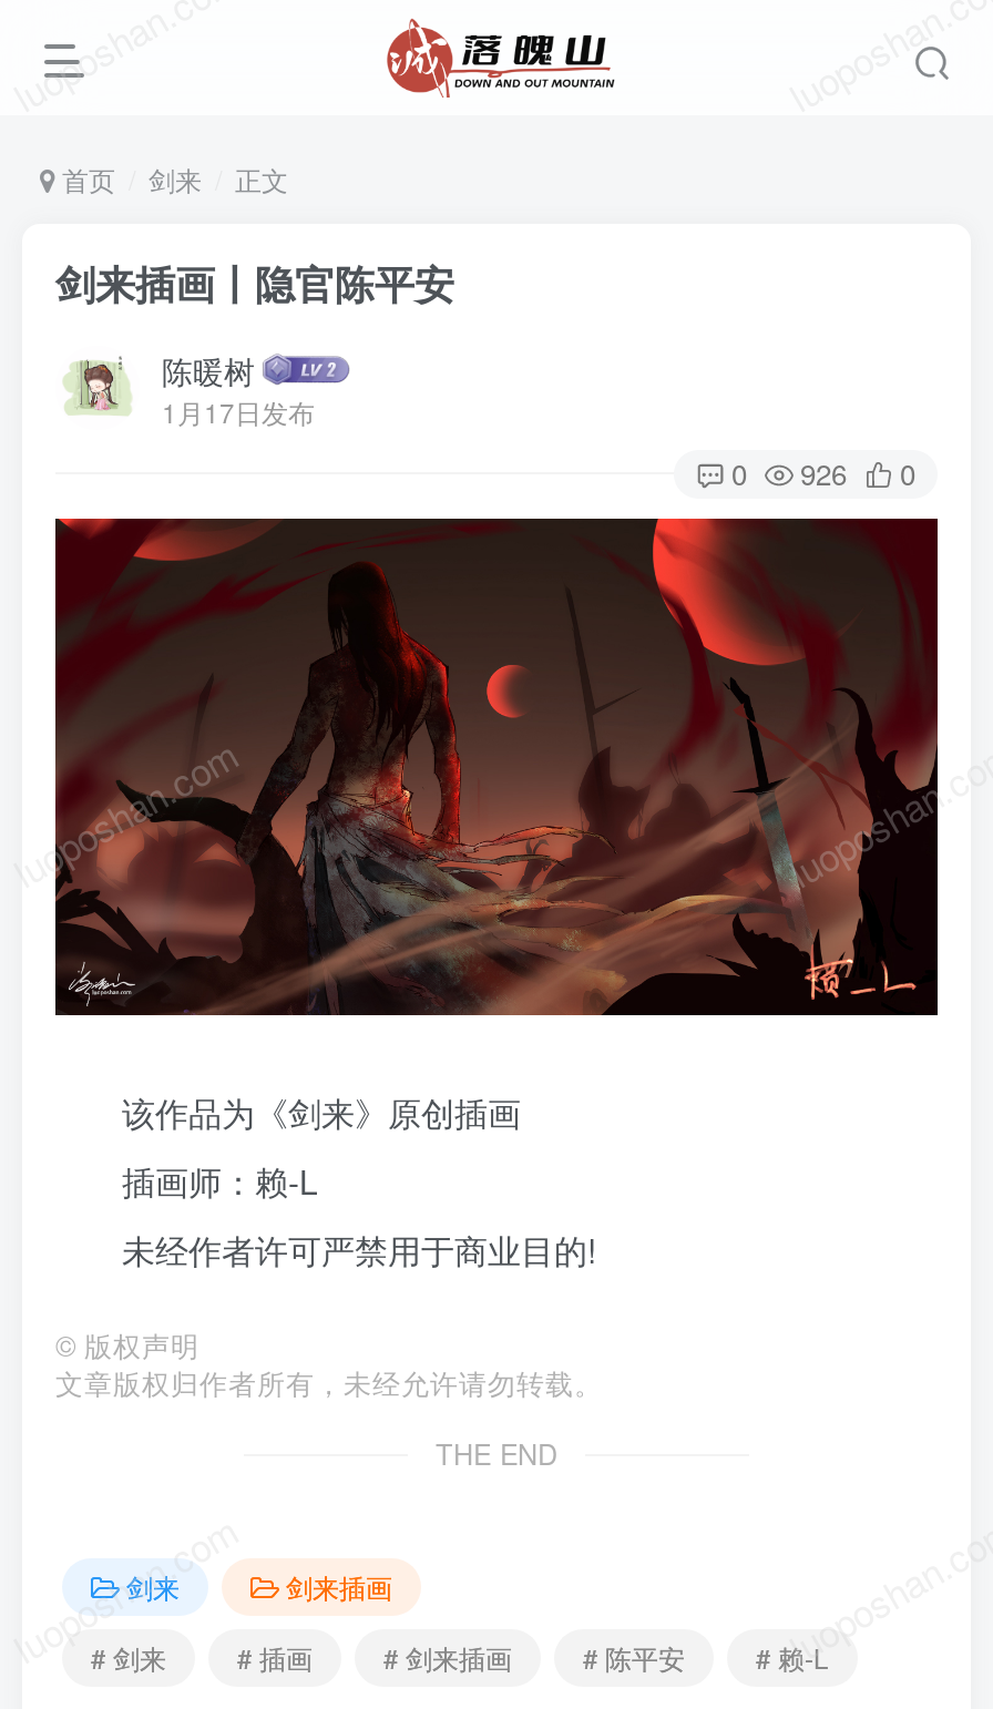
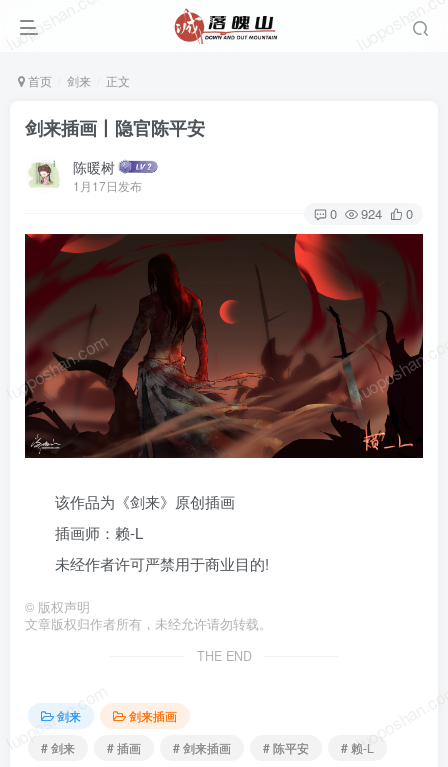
- 0 926 0
+ 0 924 0
